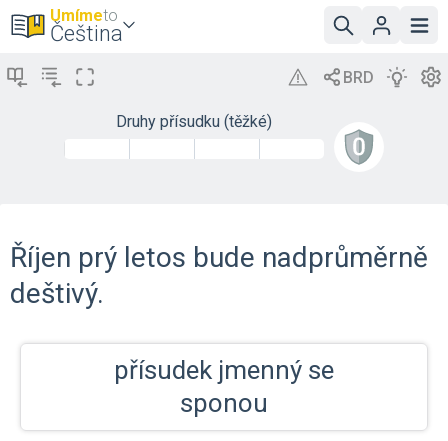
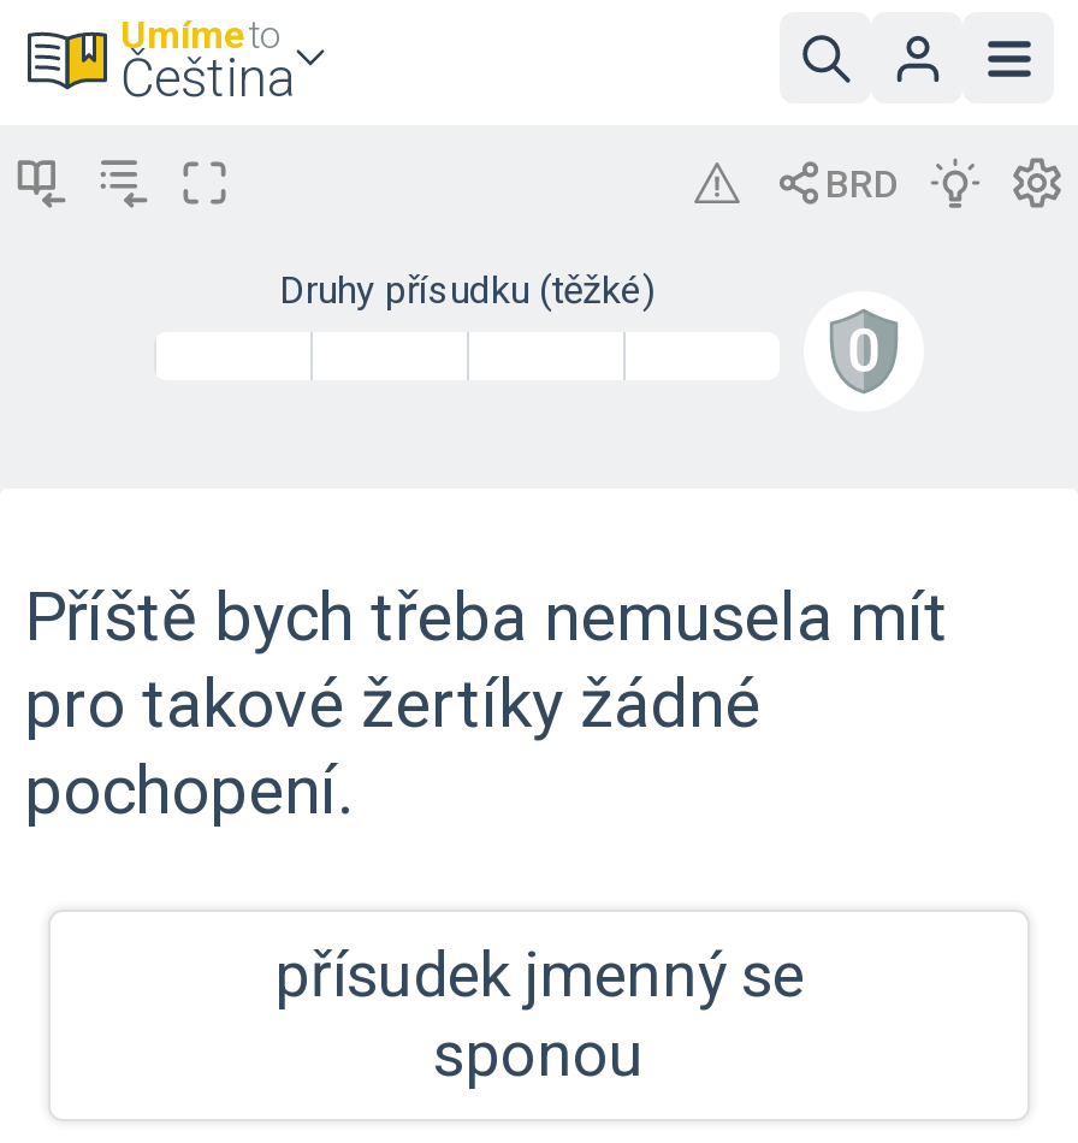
- Říjen prý letos bude nadprůměrně
- deštivý.
+ Příště bych třeba nemusela mít
+ pro takové žertíky žádné
+ pochopení.
